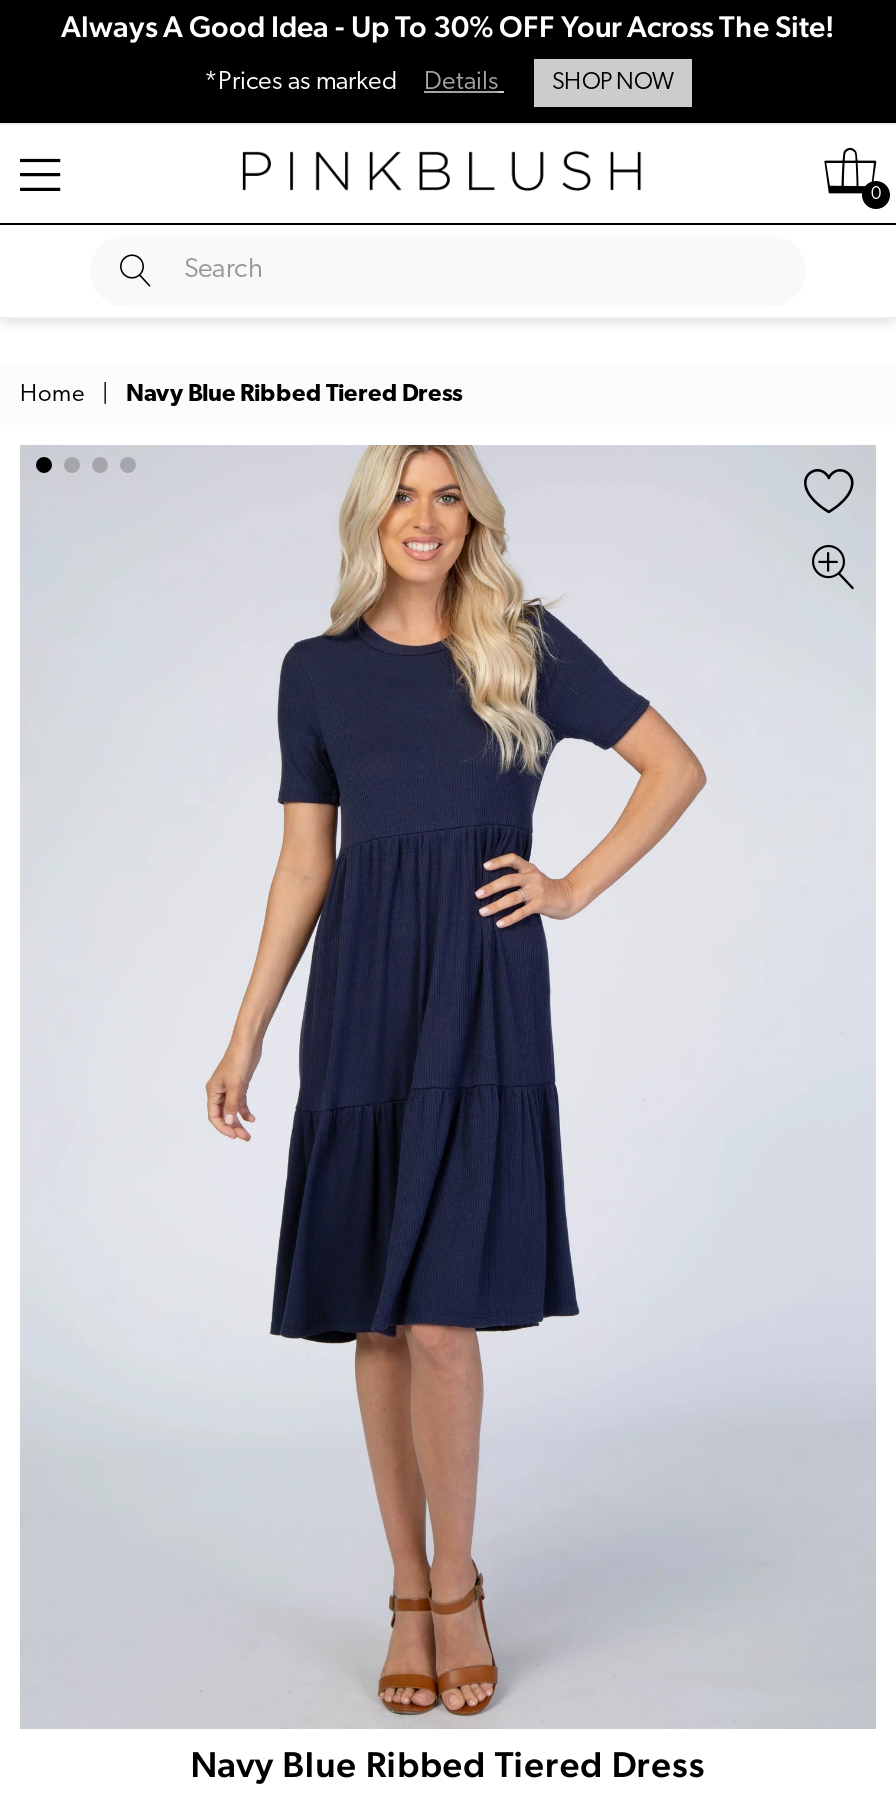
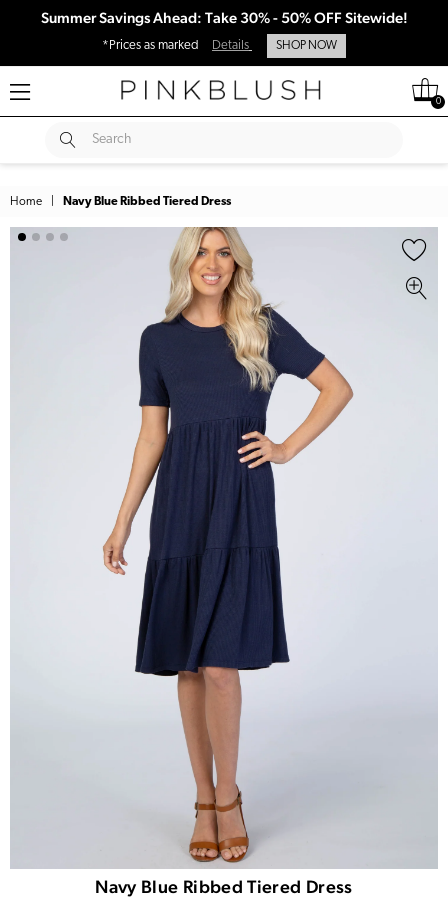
- Always A Good Idea - Up To 30% OFF Your Across The Site!
+ Summer Savings Ahead: Take 30% - 50% OFF Sitewide!
